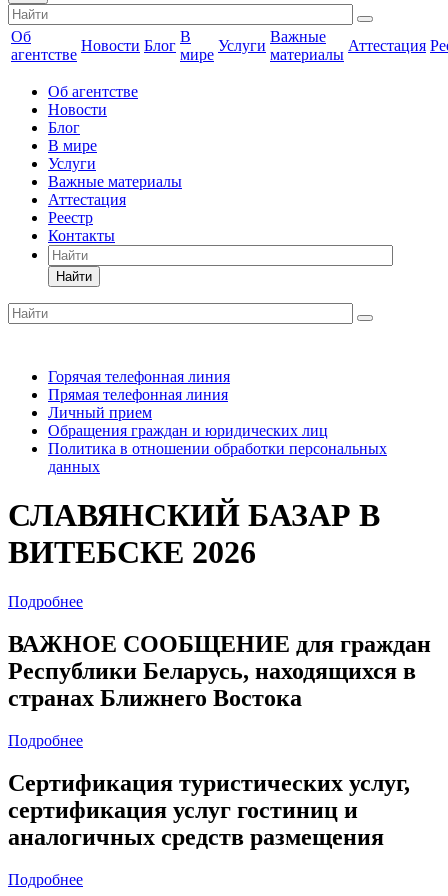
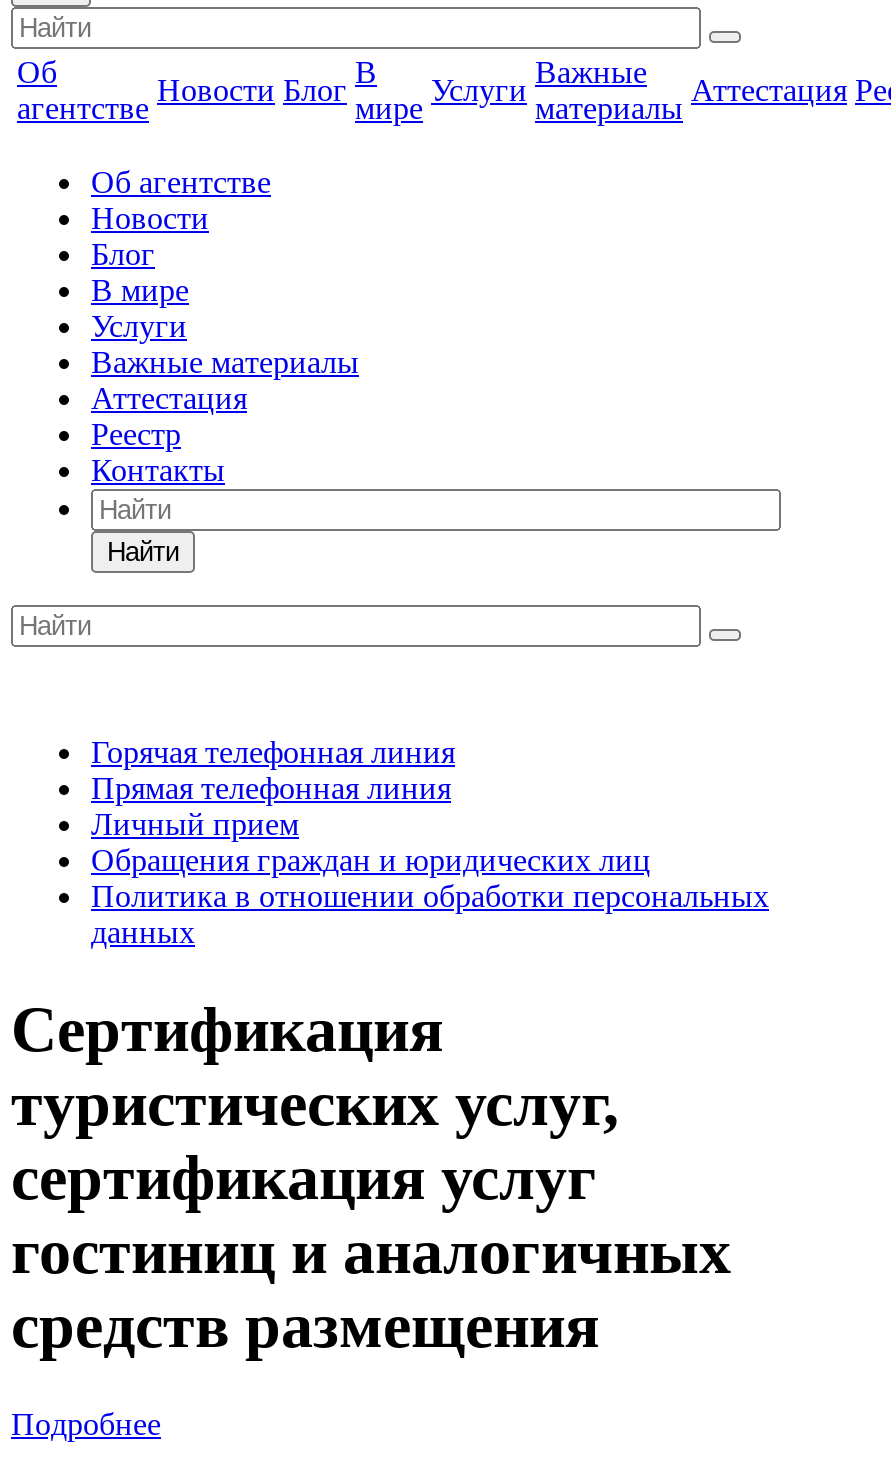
- СЛАВЯНСКИЙ БАЗАР В
- ВИТЕБСКЕ 2026
- Подробнее
- ВАЖНОЕ СООБЩЕНИЕ для граждан
- Республики Беларусь, находящихся в
- странах Ближнего Востока
- Подробнее
- Сертификация туристических услуг,
- сертификация услуг гостиниц и
- аналогичных средств размещения
+ Сертификация
+ туристических услуг,
+ сертификация услуг
+ гостиниц и аналогичных
+ средств размещения
